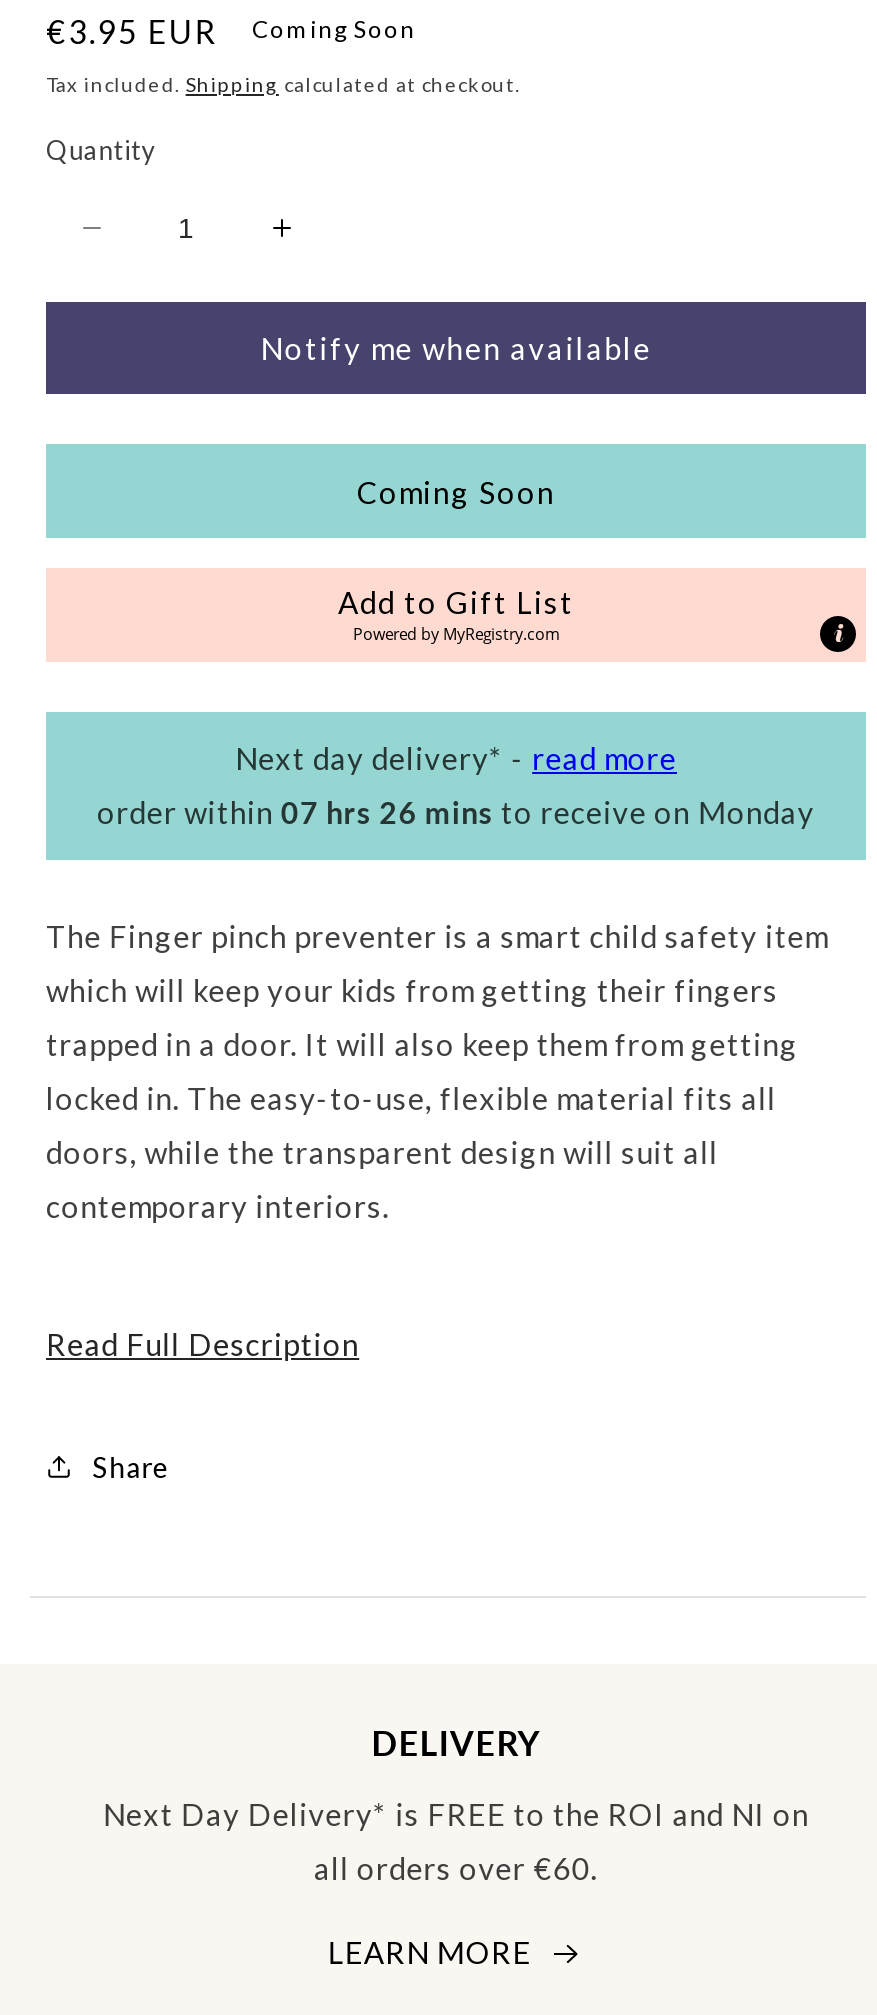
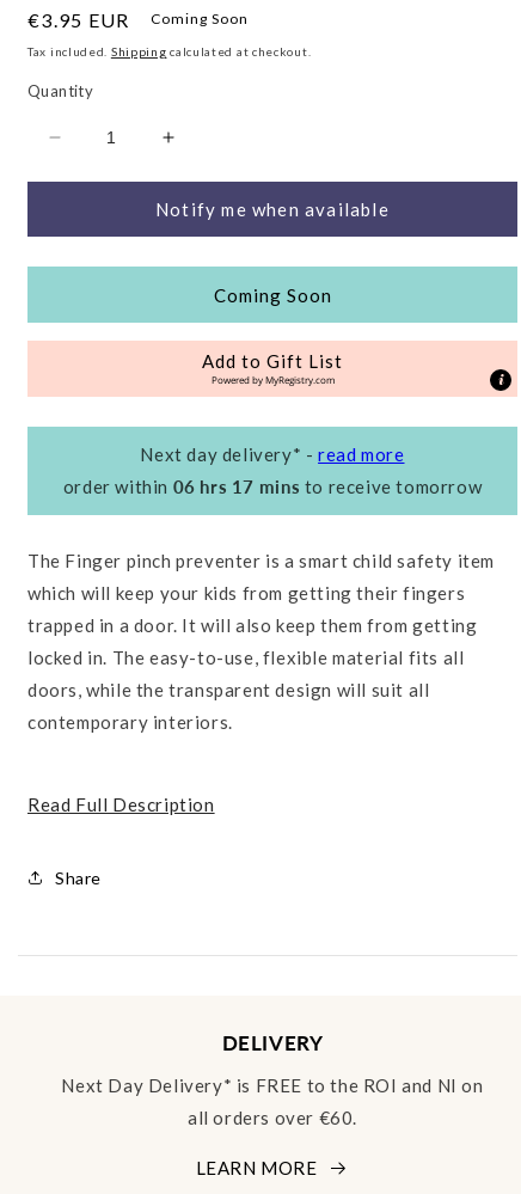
- order within 07 hrs 26 mins to receive on Monday
+ order within 06 hrs 17 mins to receive tomorrow
